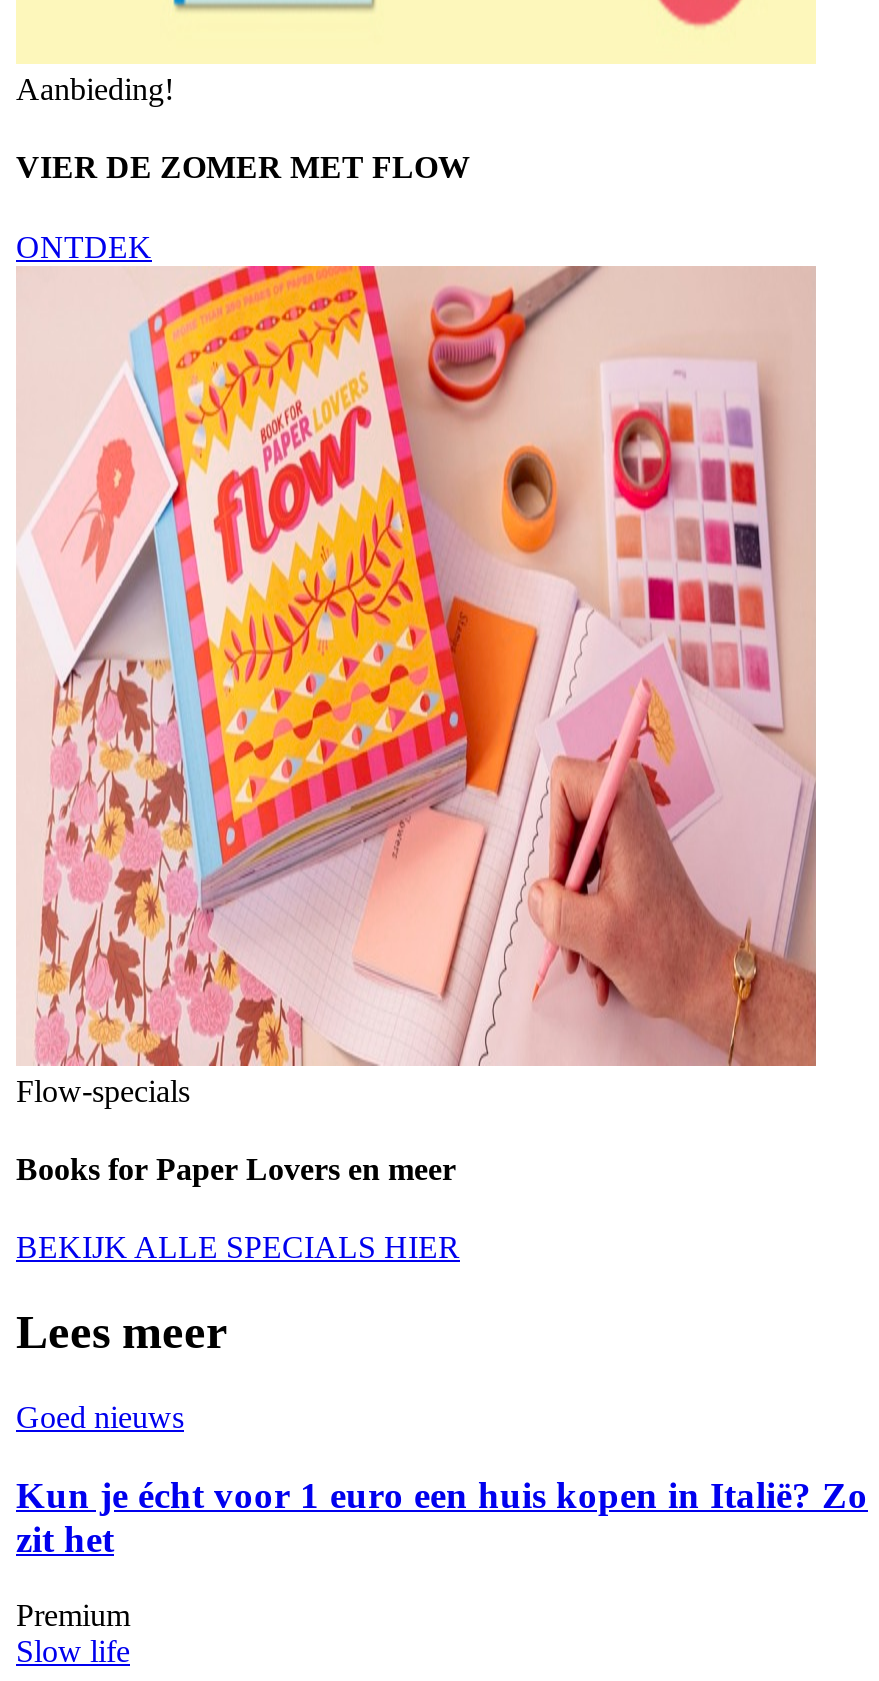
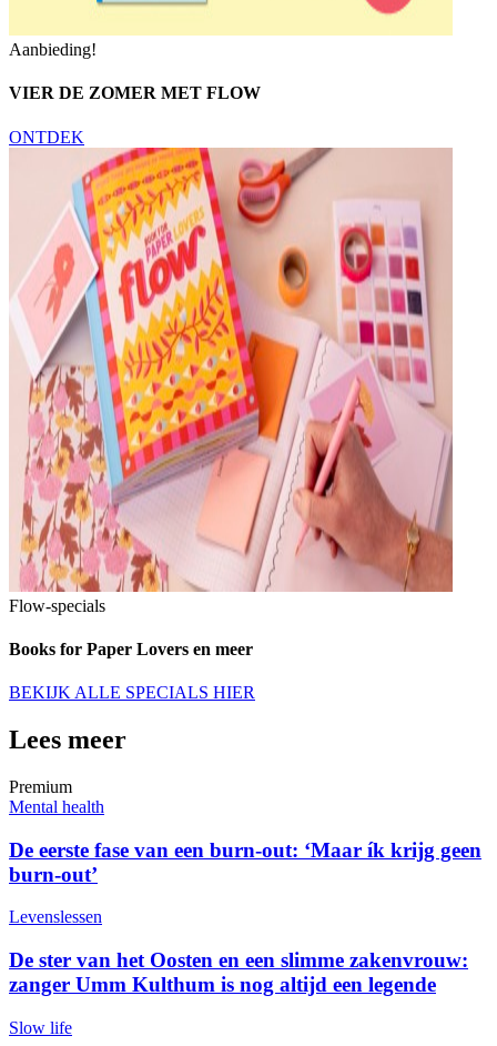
- Goed nieuws
- Kun je écht voor 1 euro een huis kopen in Italië? Zo
- zit het

moved up: Premium

+ Mental health
+ De eerste fase van een burn-out: ‘Maar ík krijg geen
+ burn-out’
+ Levenslessen
+ De ster van het Oosten en een slimme zakenvrouw:
+ zanger Umm Kulthum is nog altijd een legende
